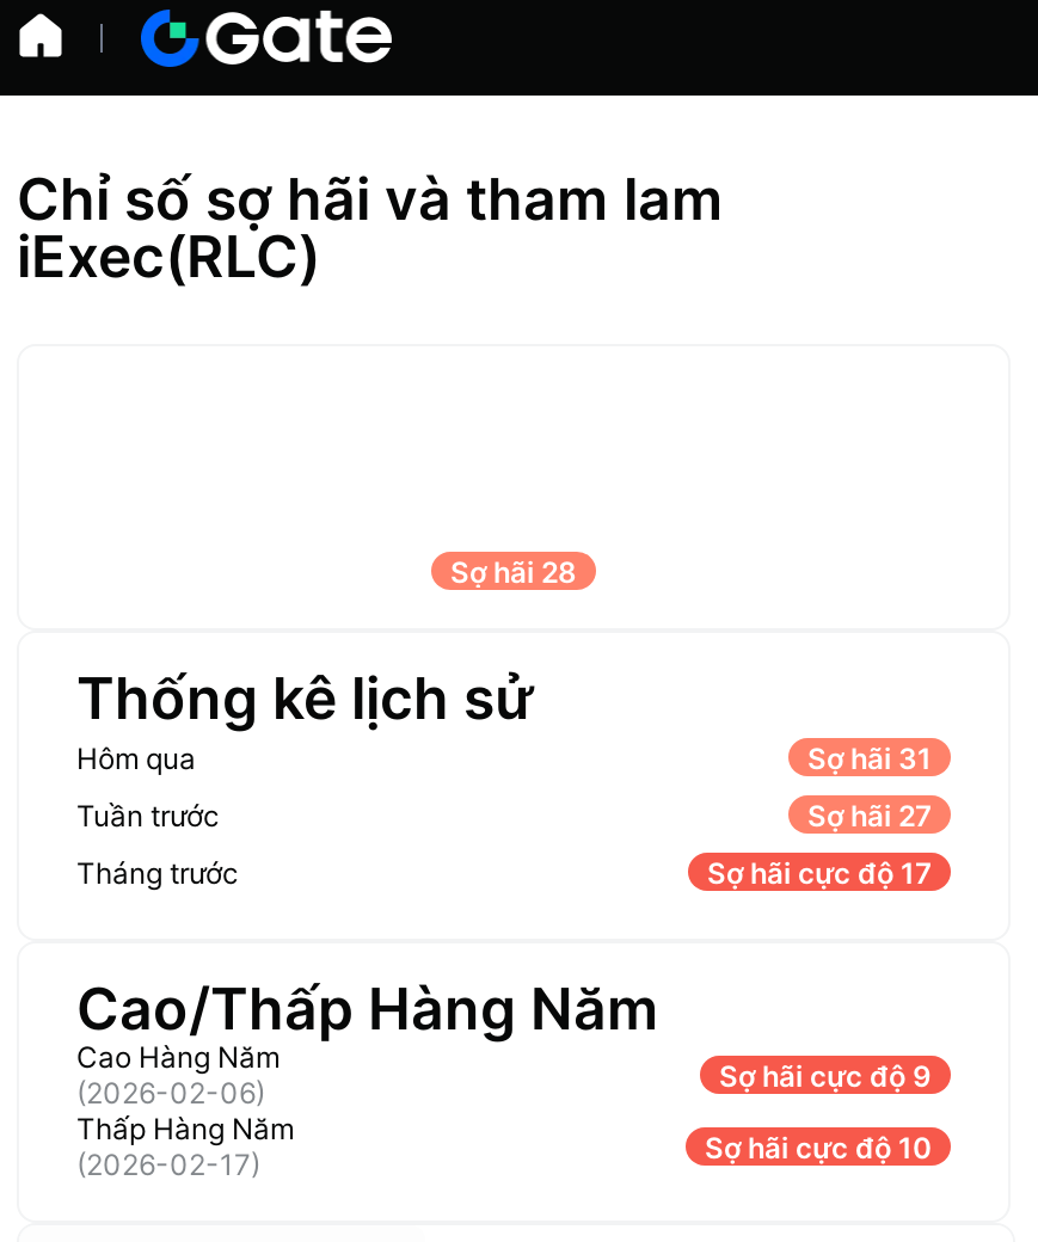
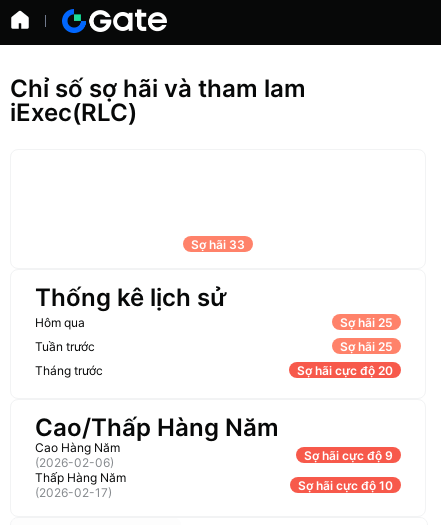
- Sợ hãi 28
+ Sợ hãi 33

- Sợ hãi 31
+ Sợ hãi 25

- Sợ hãi 27
+ Sợ hãi 25

- Sợ hãi cực độ 17
+ Sợ hãi cực độ 20
